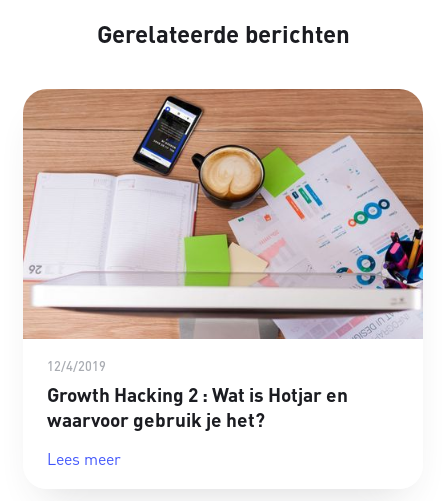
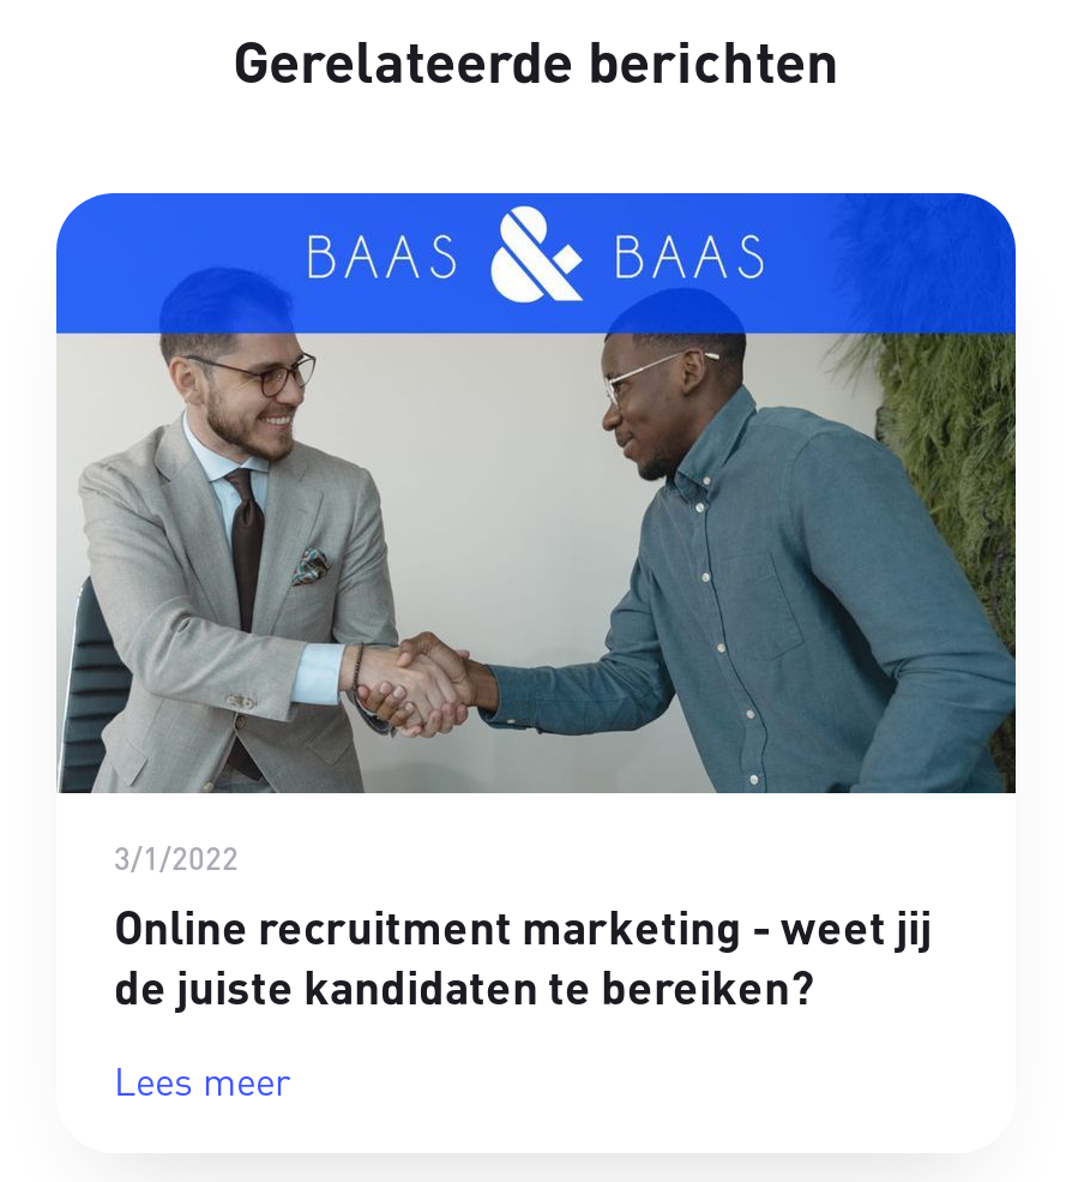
- [image]
- 12/4/2019
- Growth Hacking 2 : Wat is Hotjar en
- waarvoor gebruik je het?
+ [image]
+ 3/1/2022
+ Online recruitment marketing - weet jij
+ de juiste kandidaten te bereiken?
